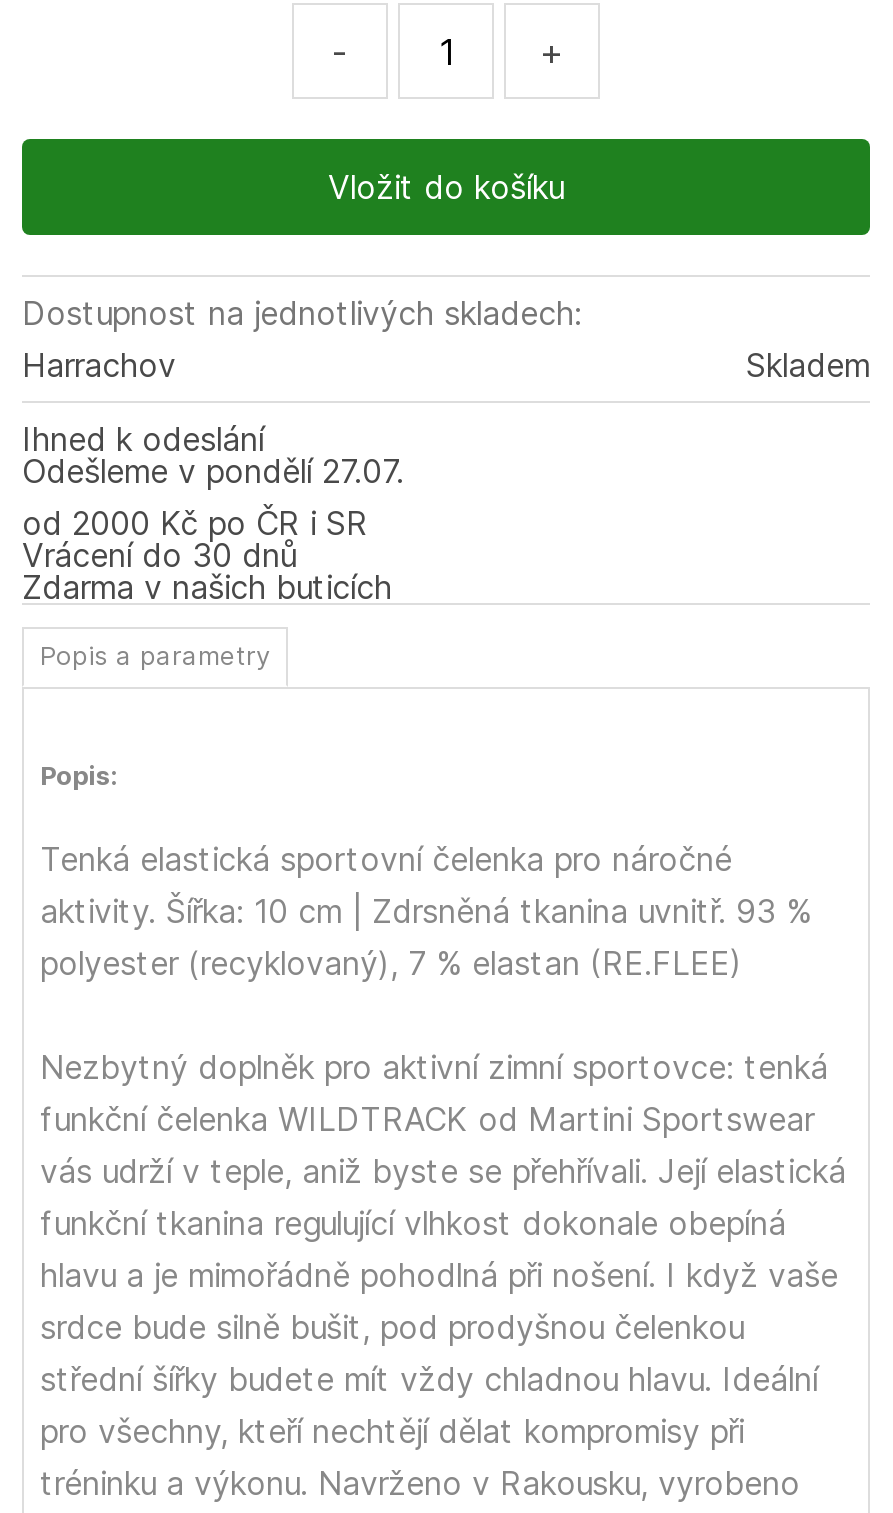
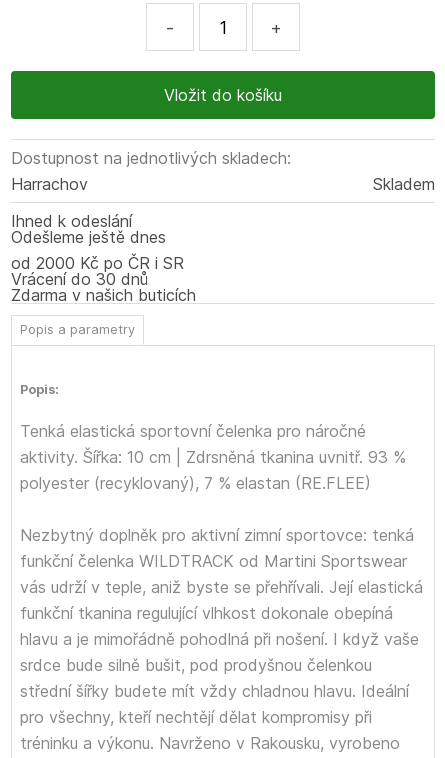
- Odešlemev pondělí 27.07.
+ Odešleme ještě dnes
